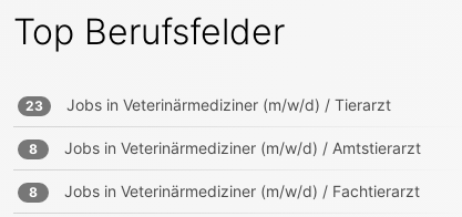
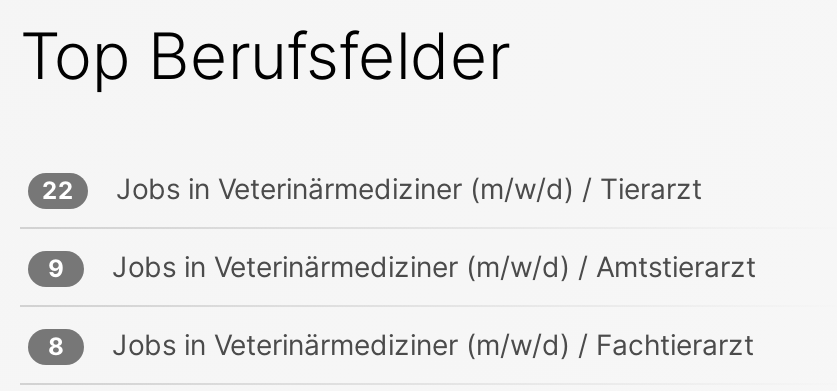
- 23 Jobs in Veterinärmediziner (m/w/d) / Tierarzt
+ 22 Jobs in Veterinärmediziner (m/w/d) / Tierarzt

- 8 Jobs in Veterinärmediziner (m/w/d) / Amtstierarzt
+ 9 Jobs in Veterinärmediziner (m/w/d) / Amtstierarzt
